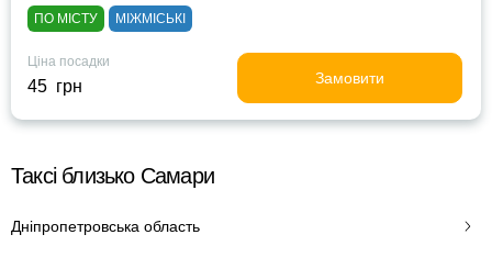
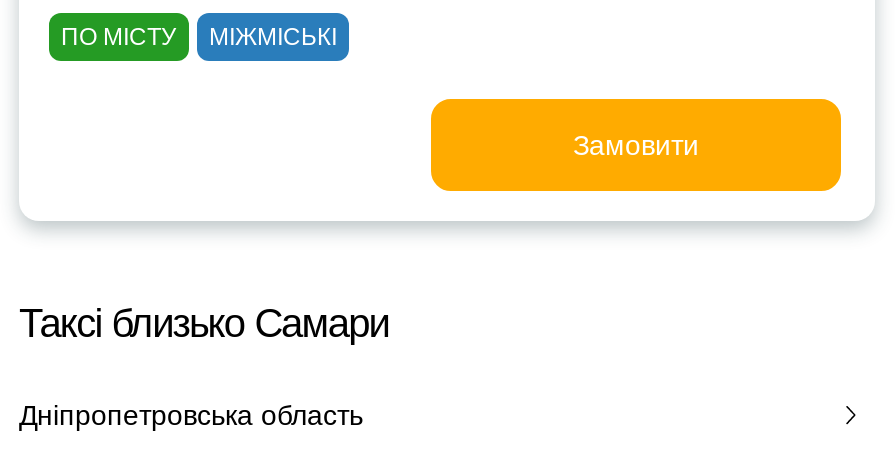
- Ціна посадки
- 45 грн
